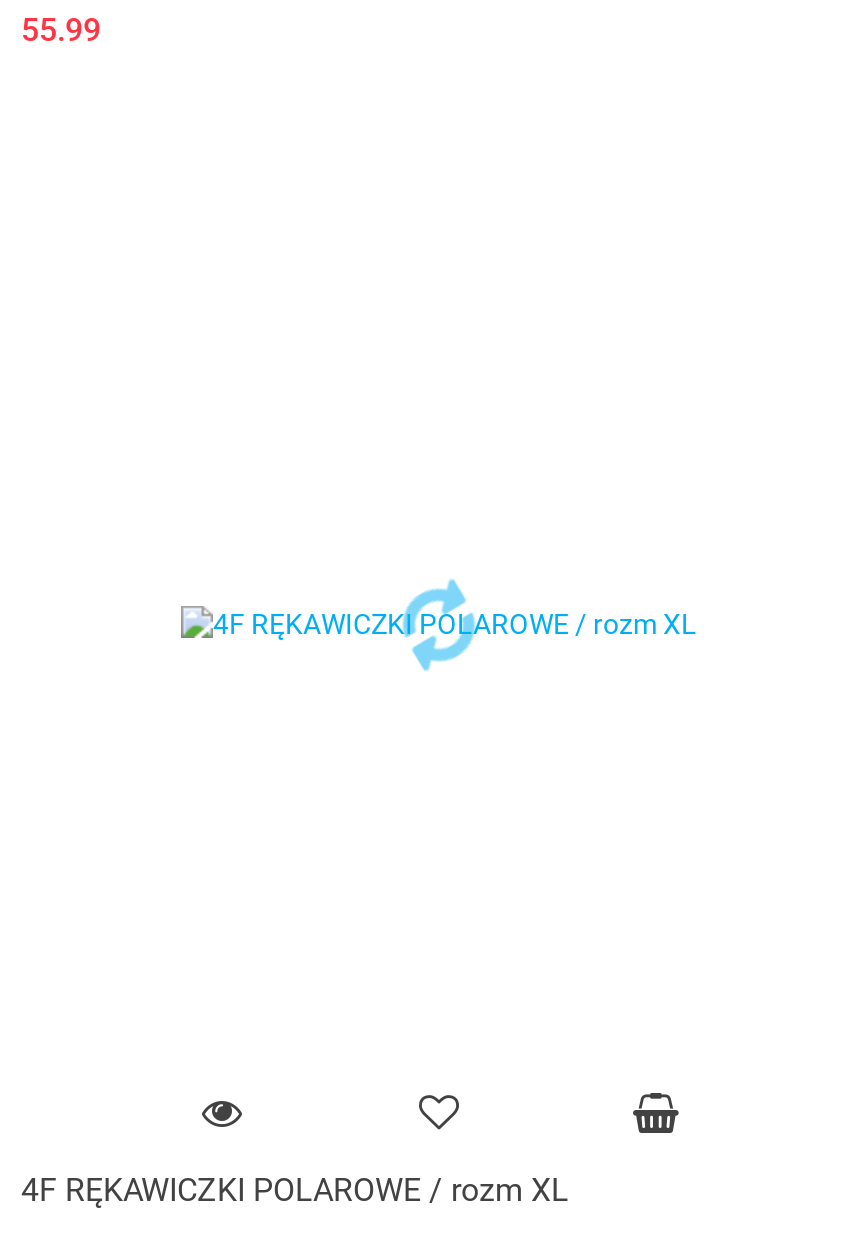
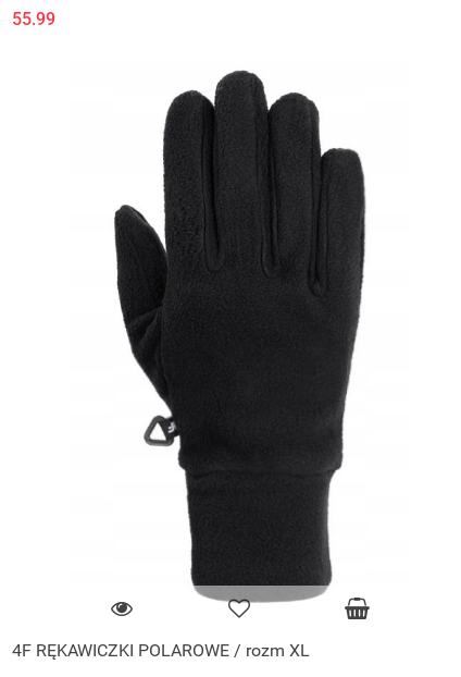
+ [image]
